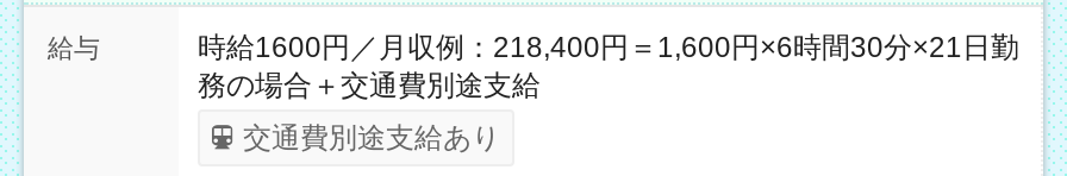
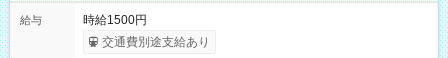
- 時給1600円／月収例：218,400円＝1,600円×6時間30分×21日勤
- 務の場合＋交通費別途支給
+ 時給1500円
